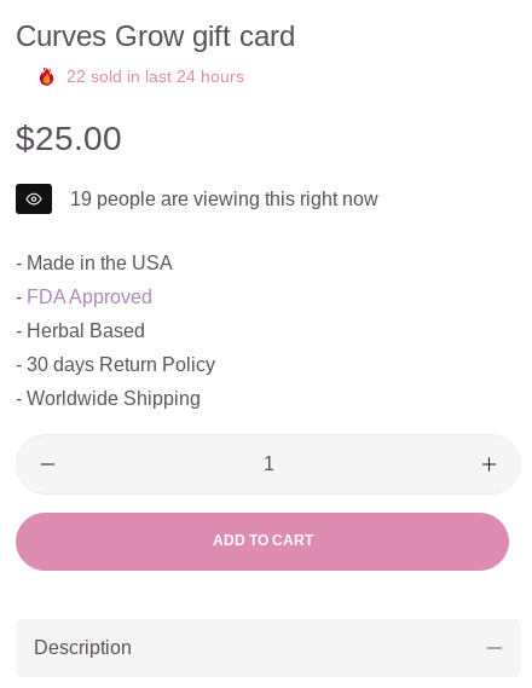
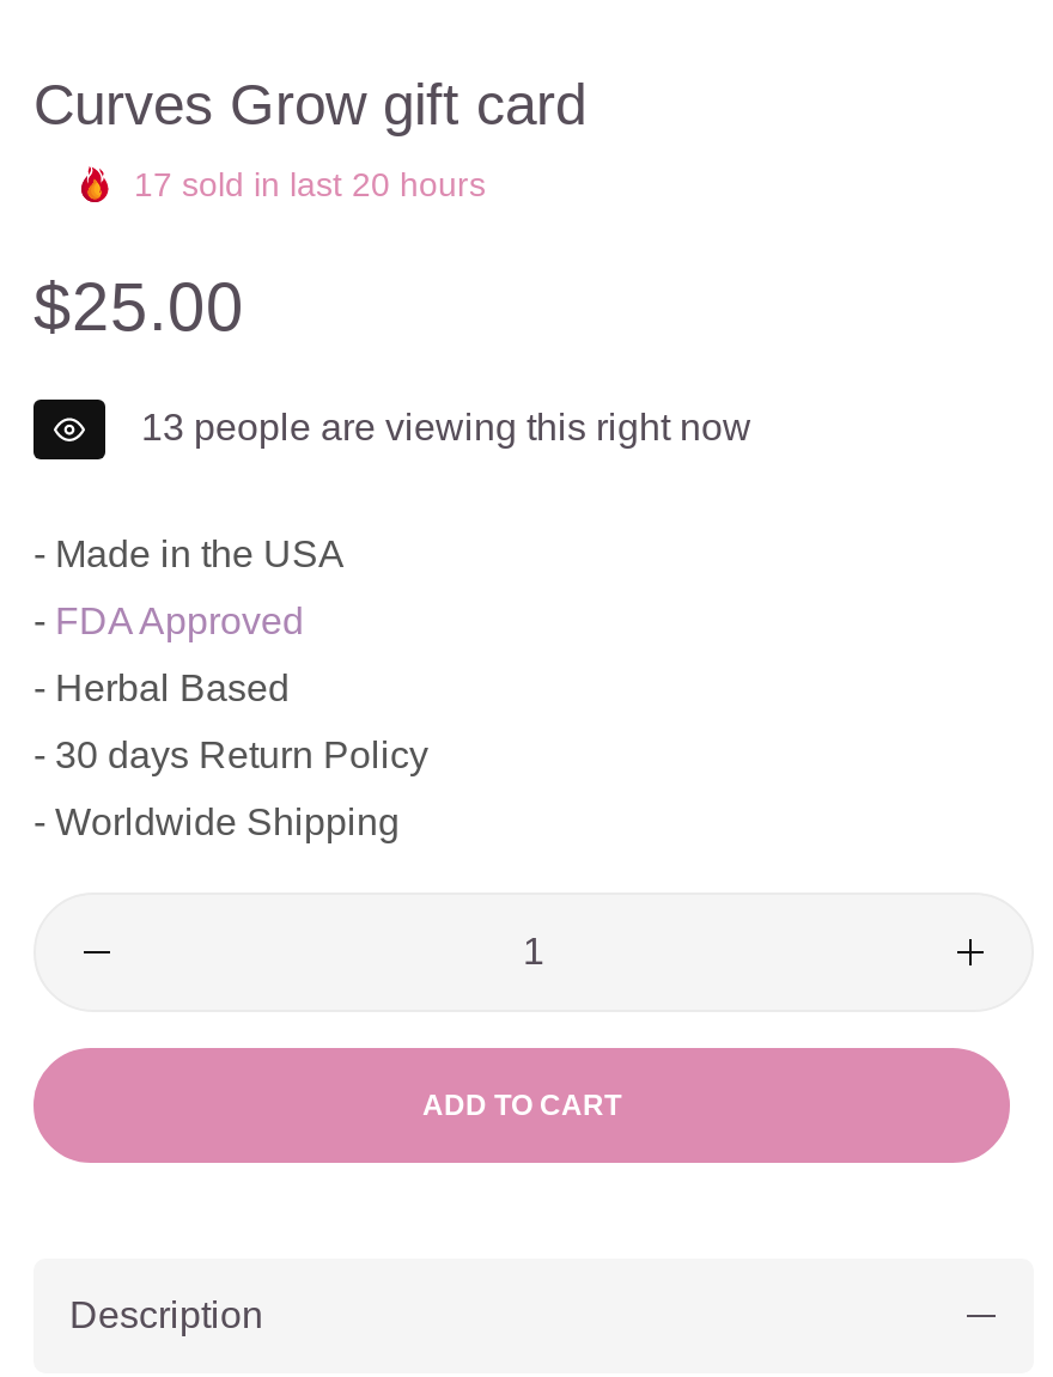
- 22 sold in last 24 hours
+ 17 sold in last 20 hours

- 19 people are viewing this right now
+ 13 people are viewing this right now
